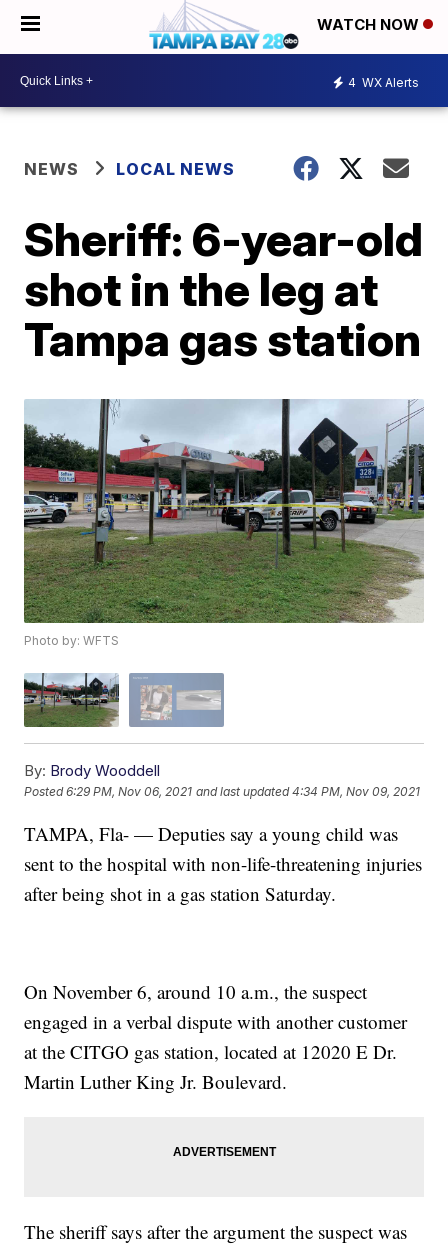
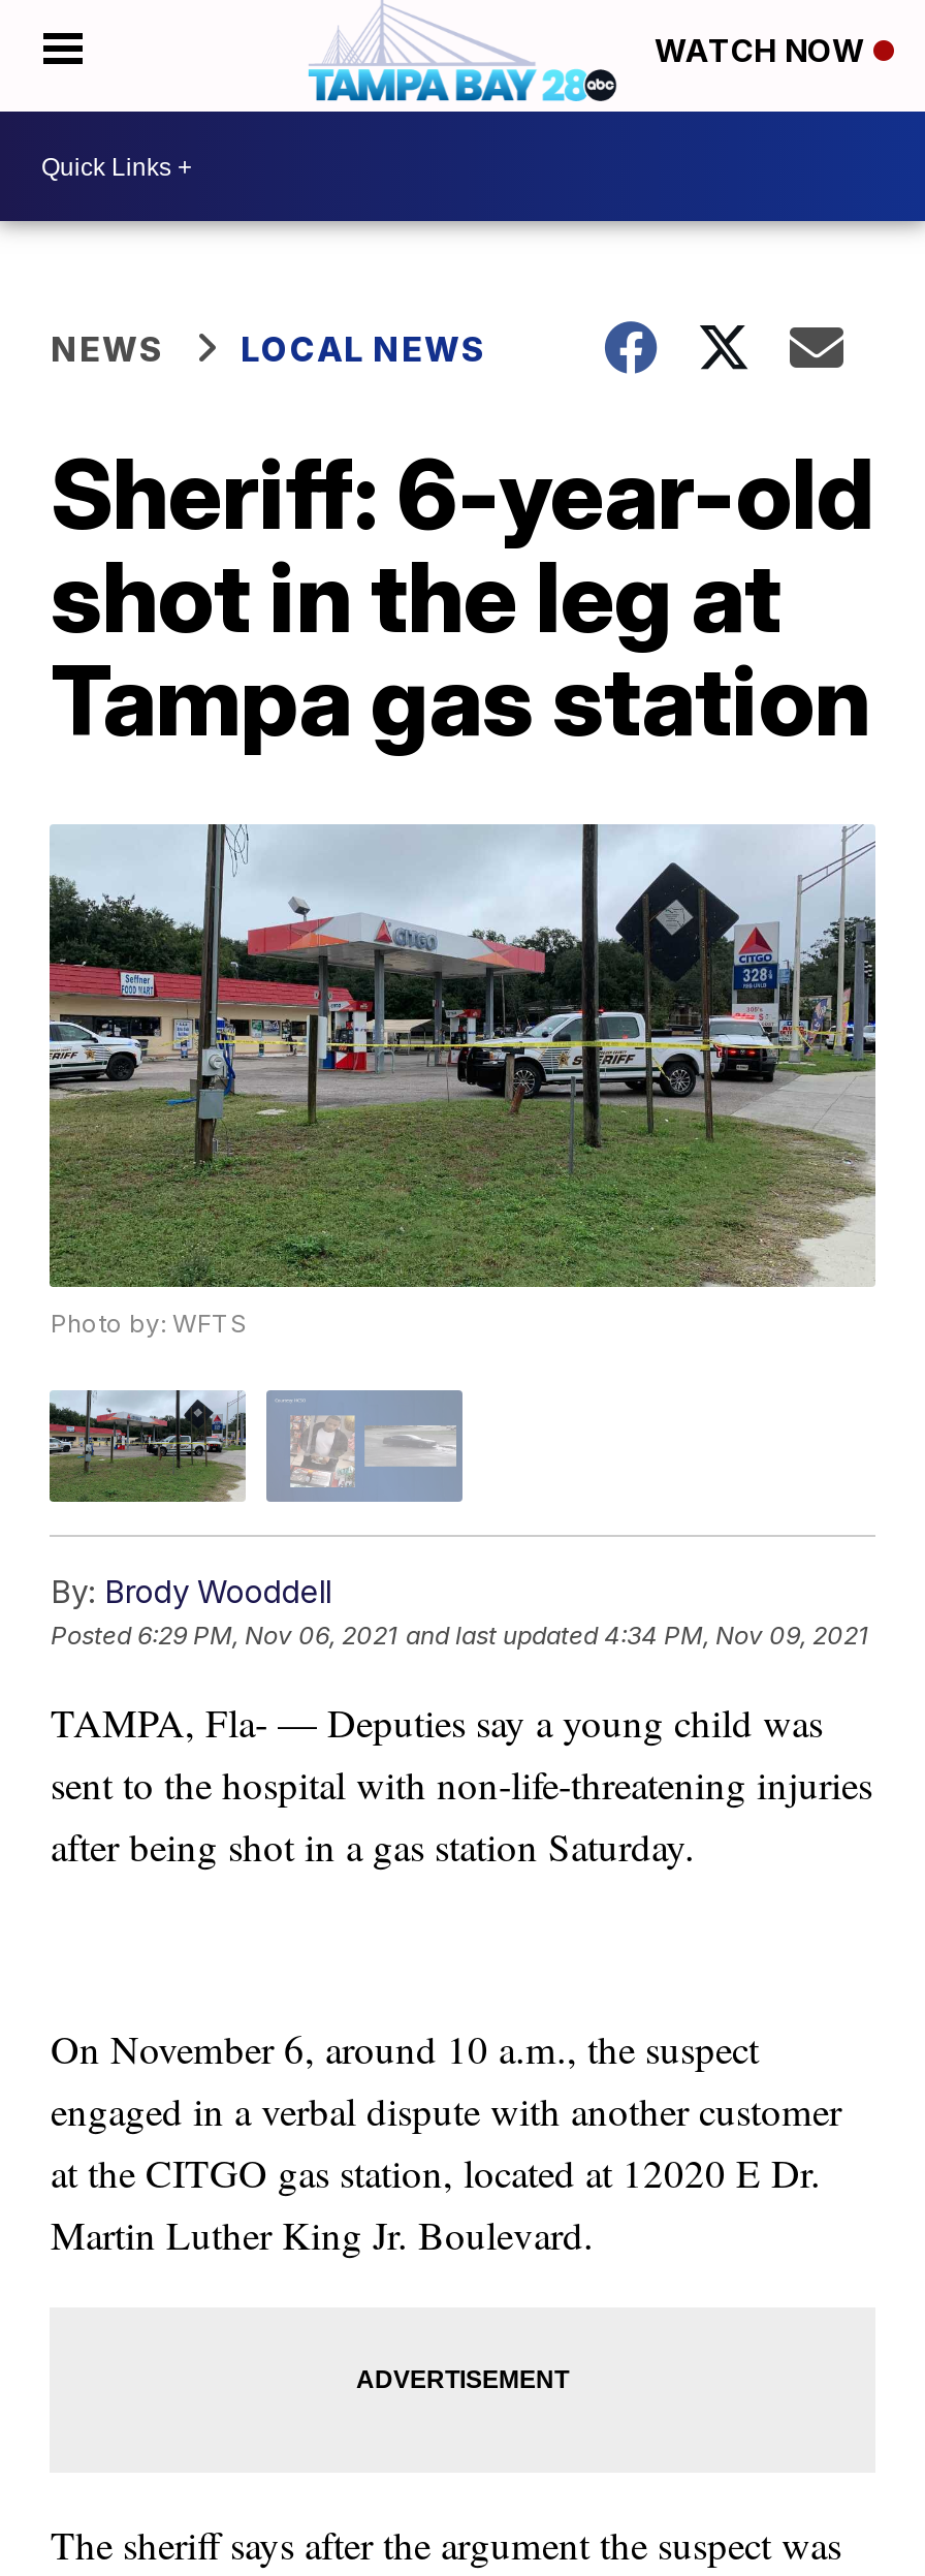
- 4 WX Alerts
